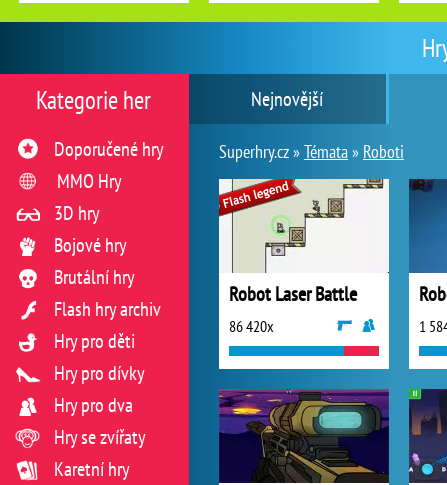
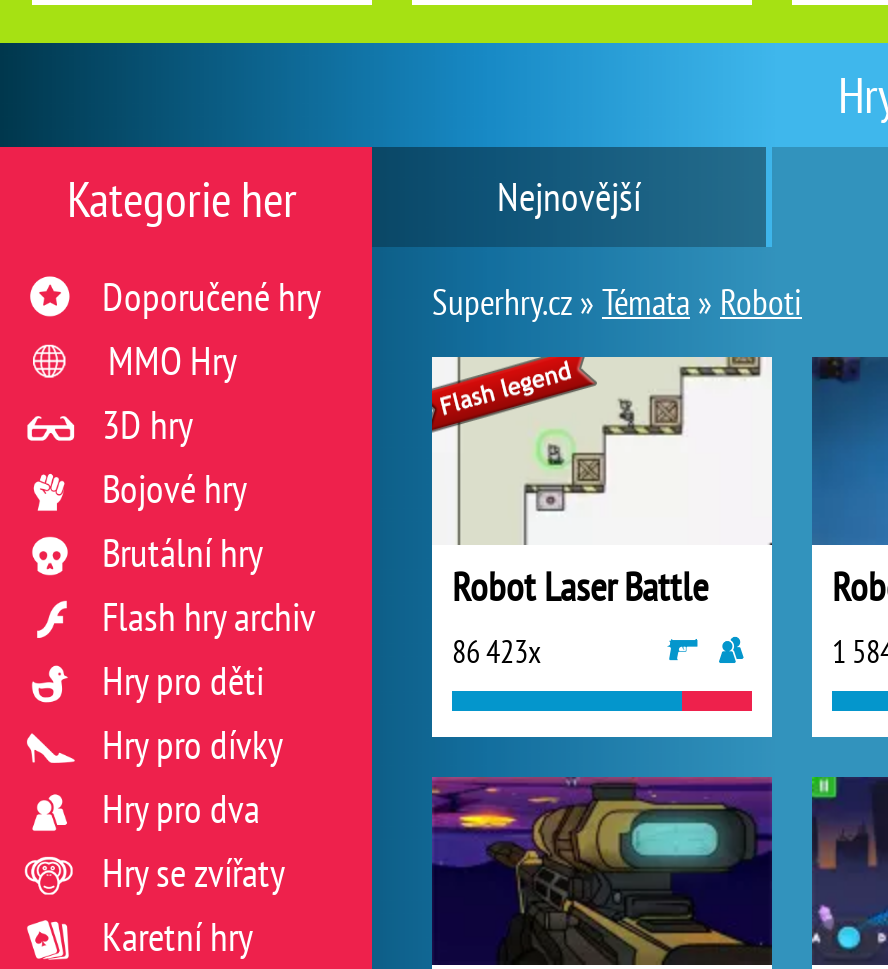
- 86 420x
+ 86 423x
